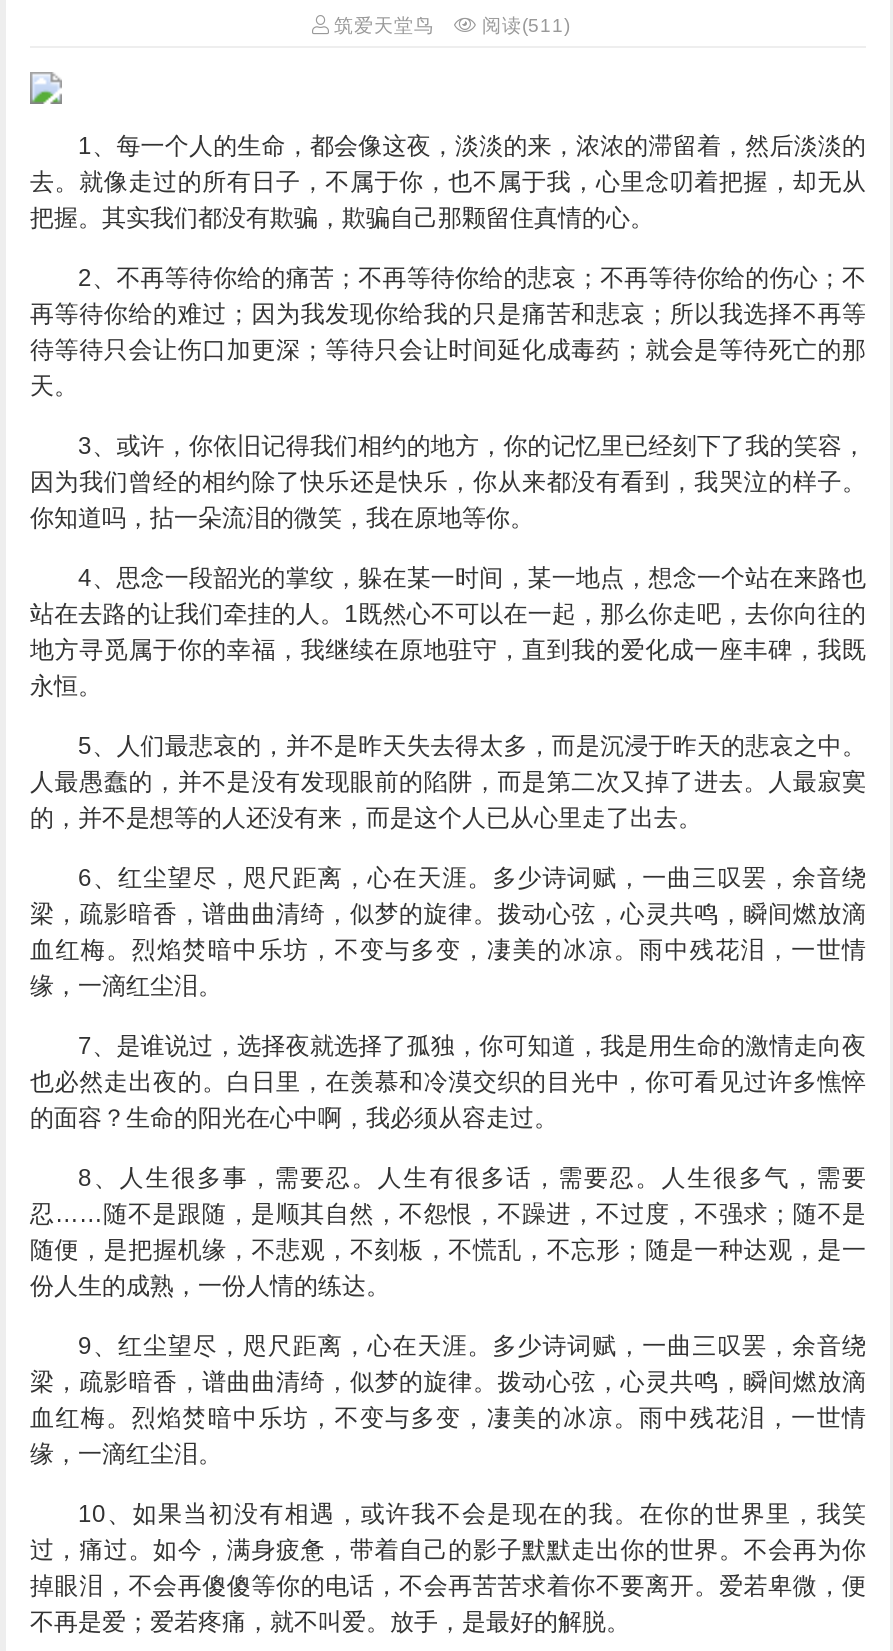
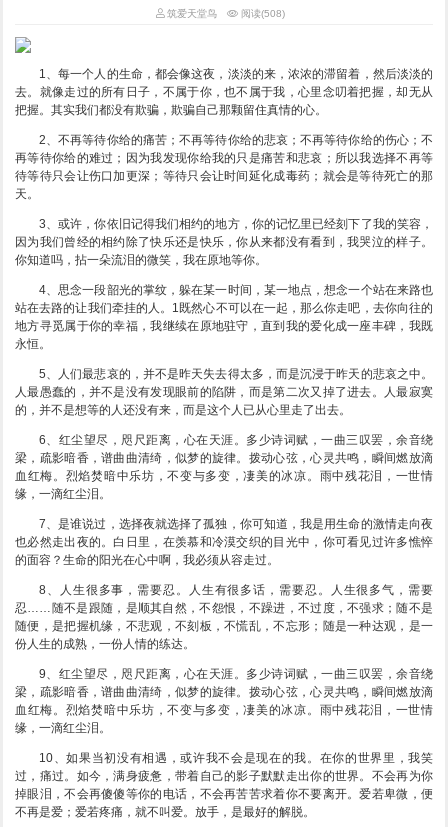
- 筑爱天堂鸟 阅读(511)
+ 筑爱天堂鸟 阅读(508)
